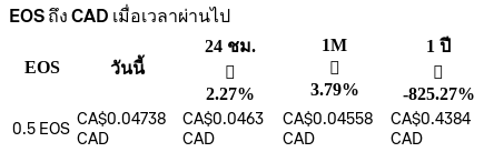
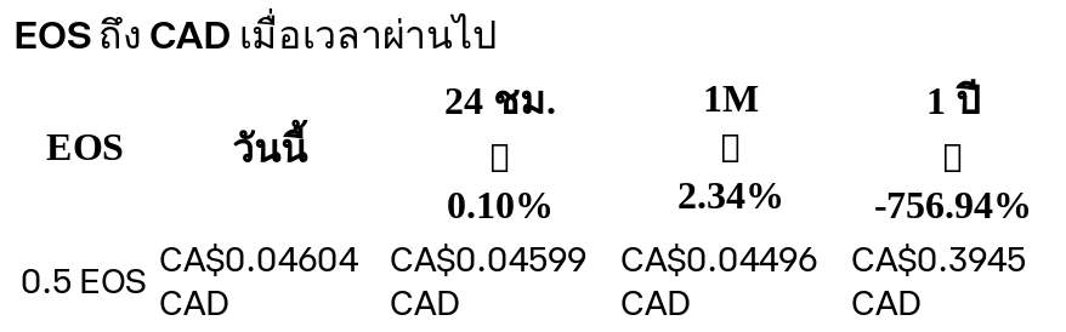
- 2.27%
+ 0.10%

- 3.79%
+ 2.34%

- -825.27%
+ -756.94%

- 0.5 EOS CA$0.04738
+ 0.5 EOS CA$0.04604

- CA$0.0463
+ CA$0.04599

- CA$0.04558
+ CA$0.04496

- CA$0.4384
+ CA$0.3945
